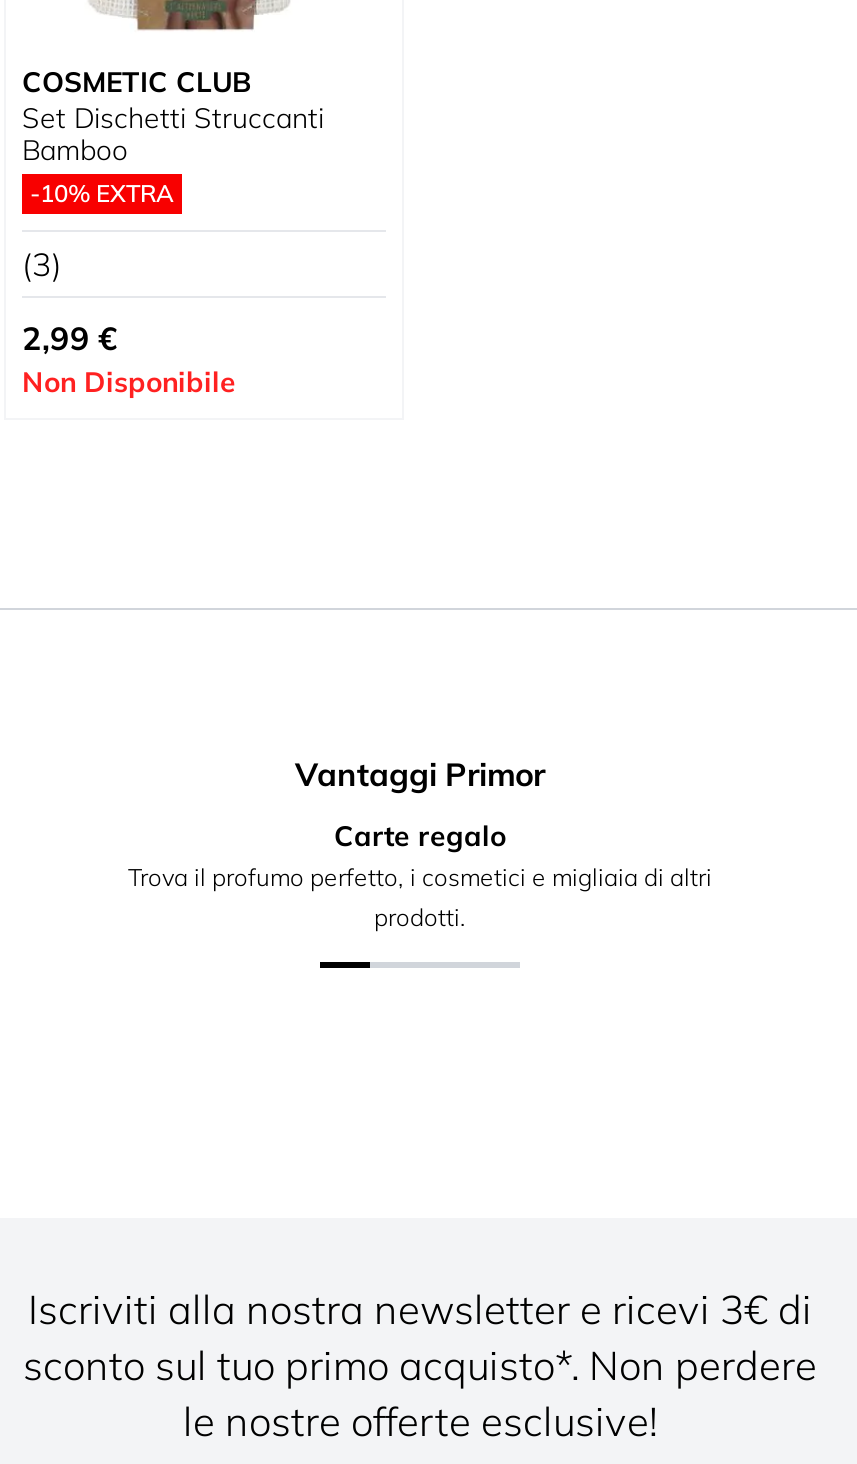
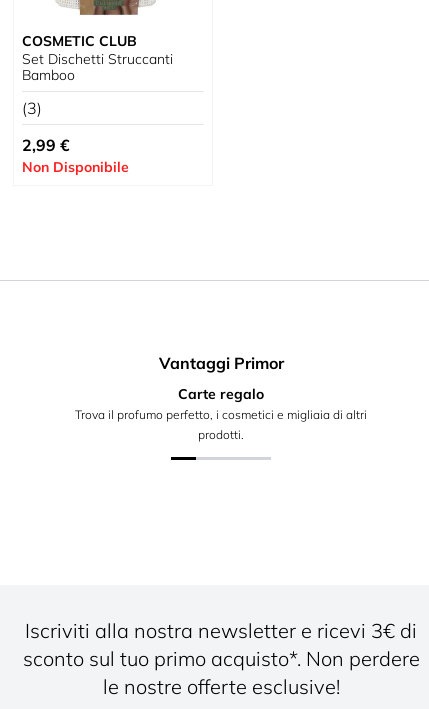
- -10% EXTRA
